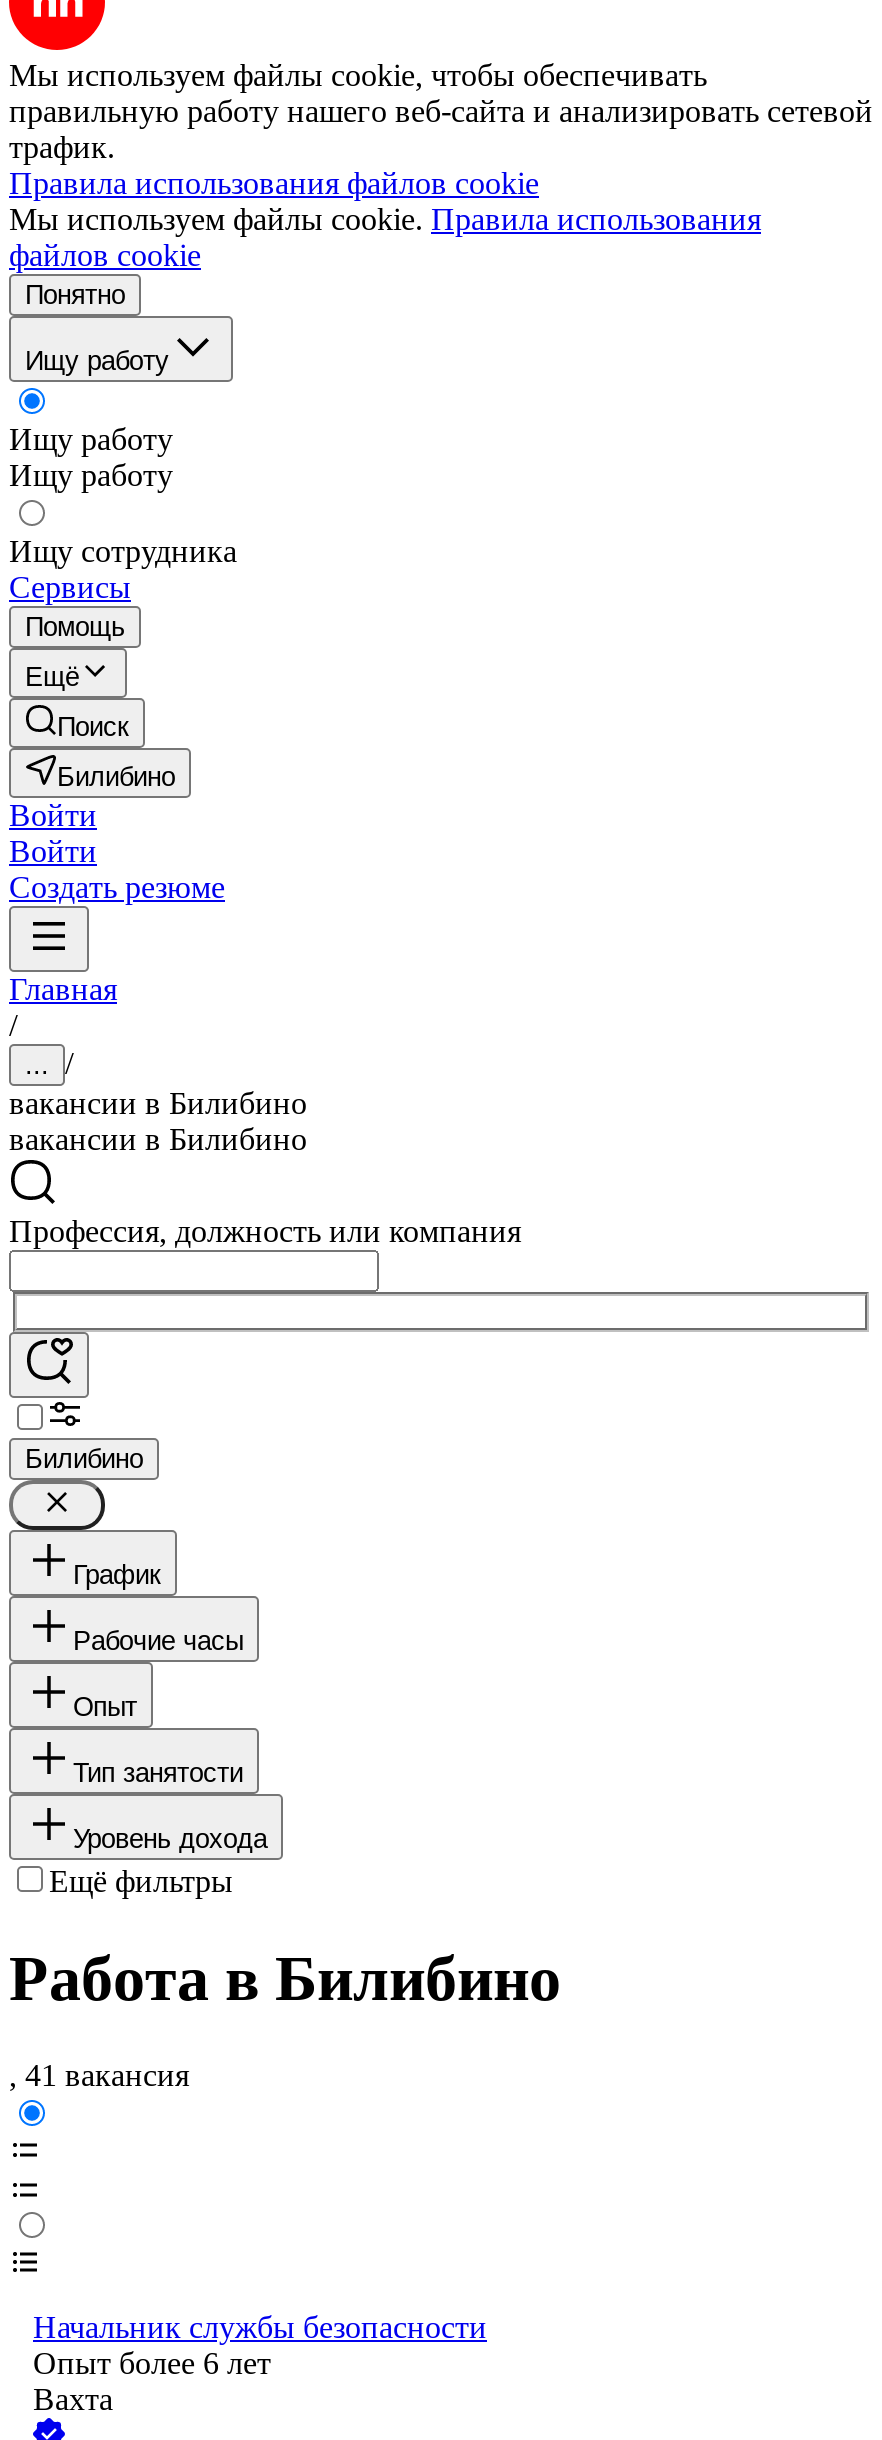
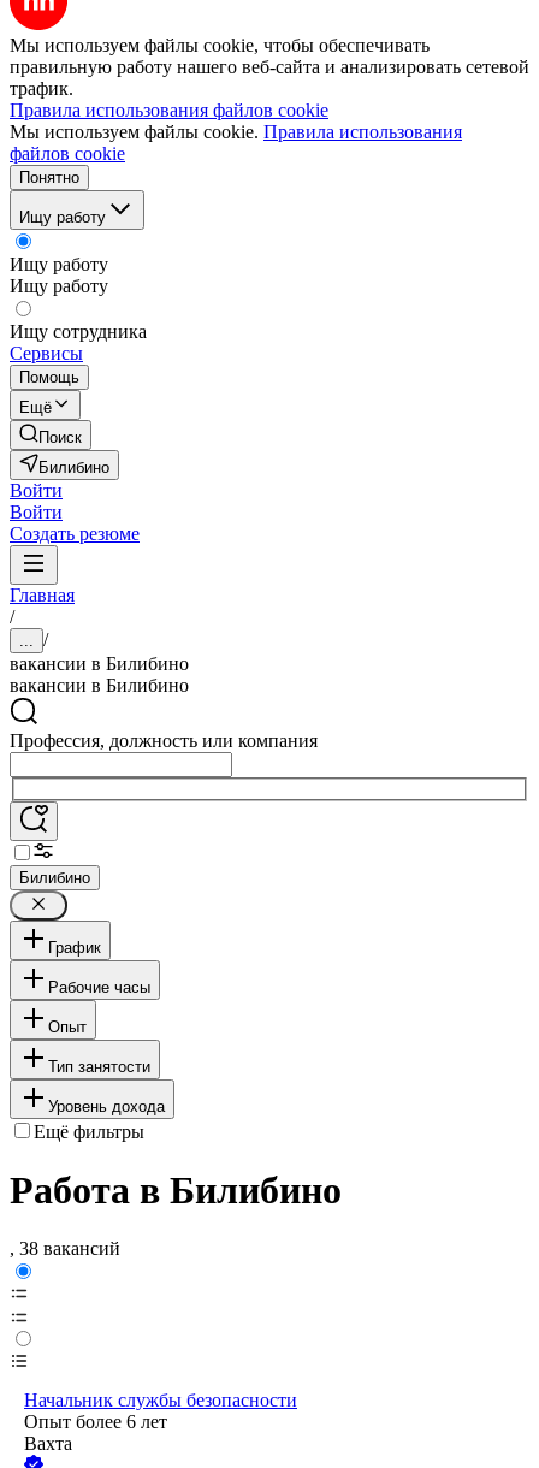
- , 41 вакансия
+ , 38 вакансий
